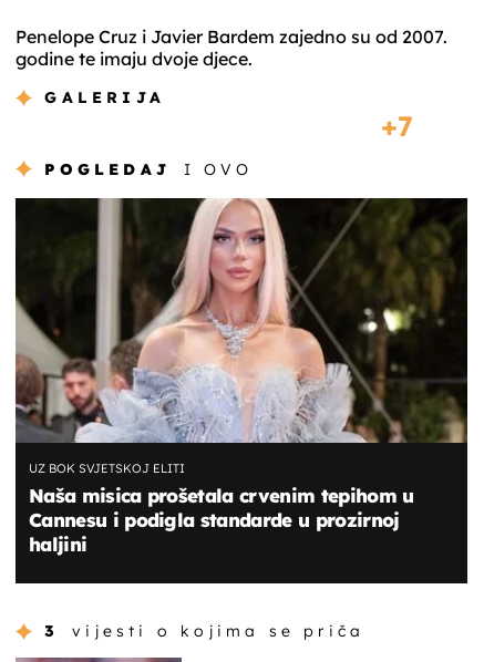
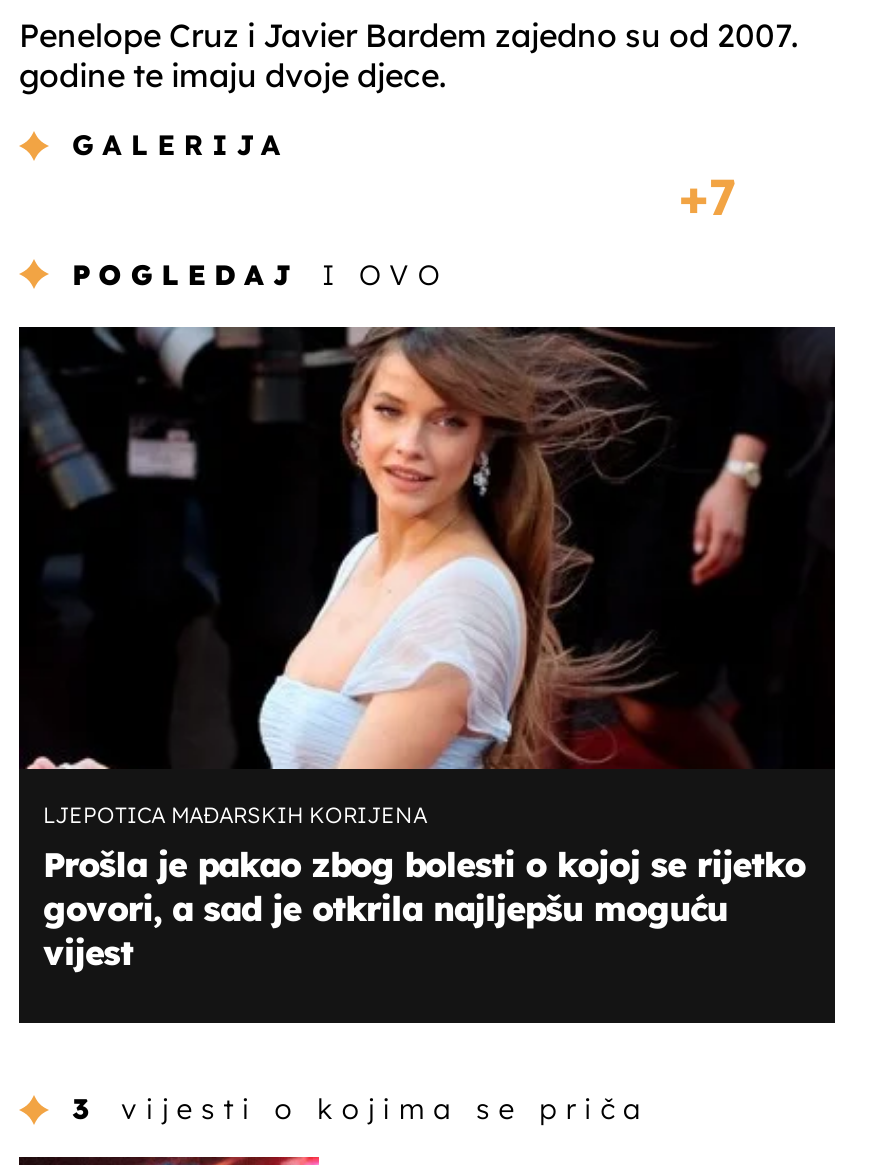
- [image]
- UZ BOK SVJETSKOJ ELITI
- Naša misica prošetala crvenim tepihom u
- Cannesu i podigla standarde u prozirnoj
- haljini
+ [image]
+ LJEPOTICA MAĐARSKIH KORIJENA
+ Prošla je pakao zbog bolesti o kojoj se rijetko
+ govori, a sad je otkrila najljepšu moguću
+ vijest
